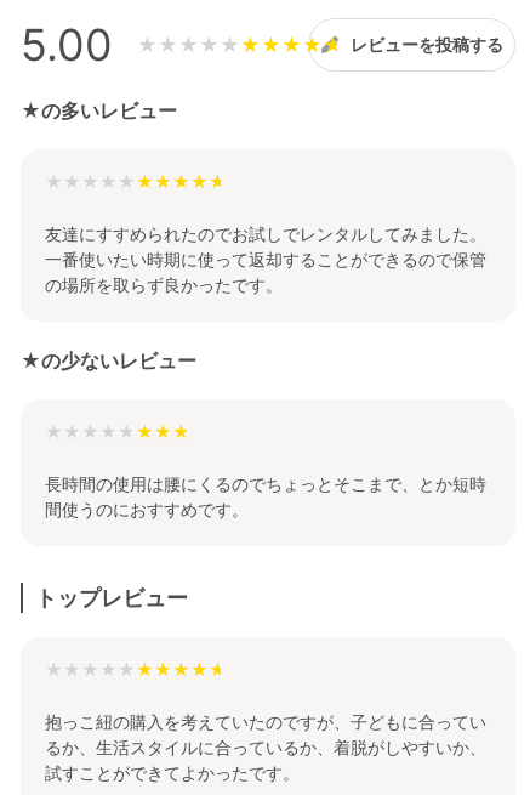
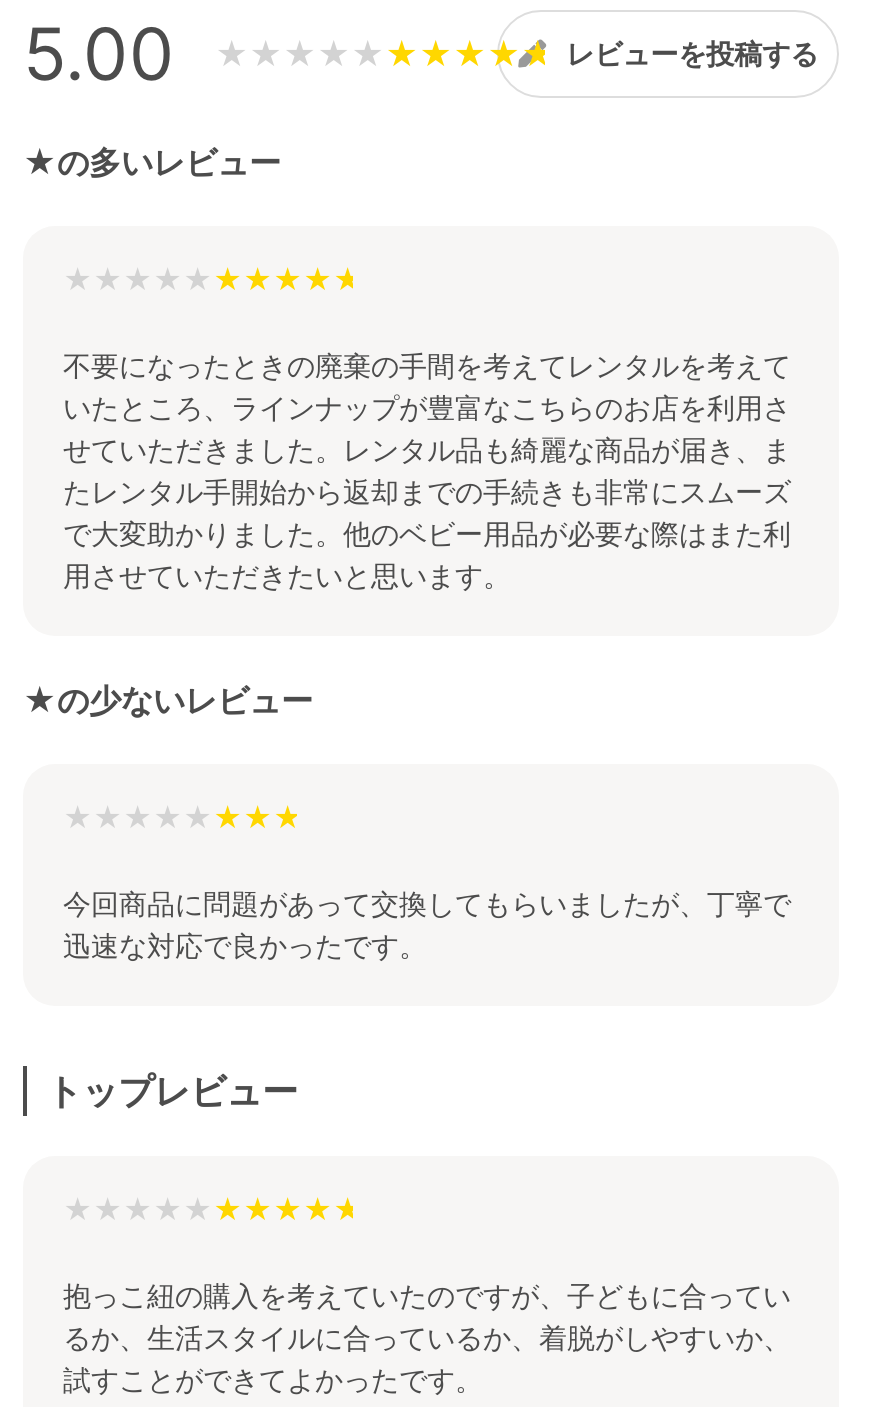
- 友達にすすめられたのでお試しでレンタルしてみました。
- 一番使いたい時期に使って返却することができるので保管
- の場所を取らず良かったです。
+ 不要になったときの廃棄の手間を考えてレンタルを考えて
+ いたところ、ラインナップが豊富なこちらのお店を利用さ
+ せていただきました。レンタル品も綺麗な商品が届き、ま
+ たレンタル手開始から返却までの手続きも非常にスムーズ
+ で大変助かりました。他のベビー用品が必要な際はまた利
+ 用させていただきたいと思います。

- 長時間の使用は腰にくるのでちょっとそこまで、とか短時
- 間使うのにおすすめです。
+ 今回商品に問題があって交換してもらいましたが、丁寧で
+ 迅速な対応で良かったです。
